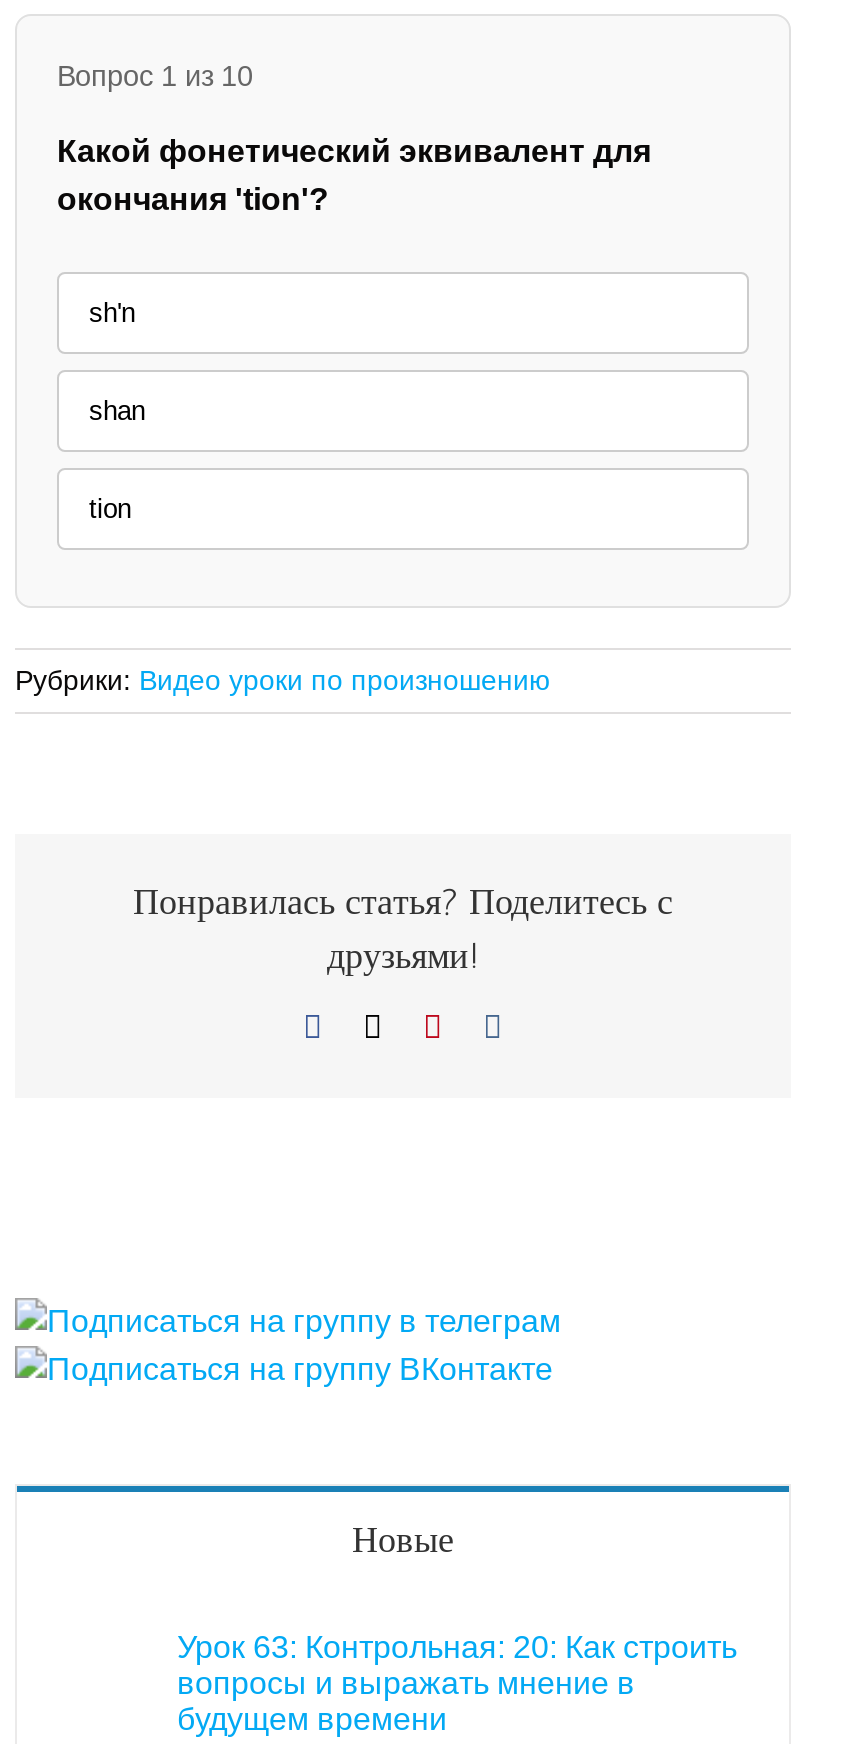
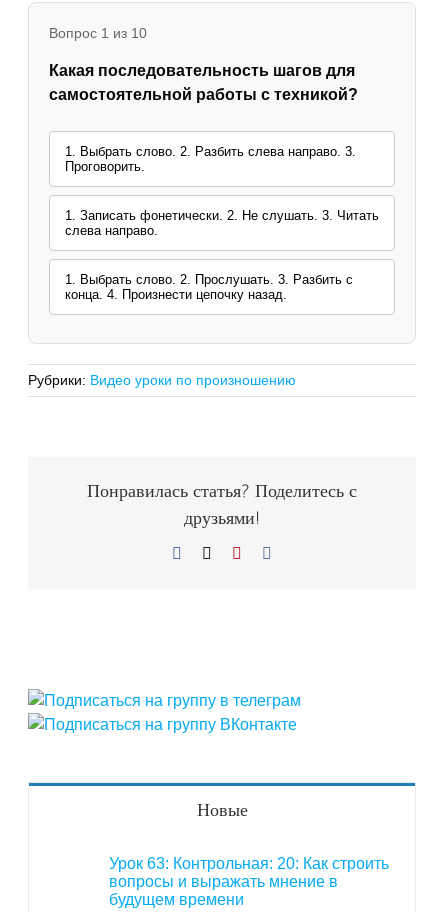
- Какой фонетический эквивалент для
- окончания 'tion'?
+ Какая последовательность шагов для
+ самостоятельной работы с техникой?

- sh'n
+ 1. Выбрать слово. 2. Разбить слева направо. 3.
+ Проговорить.

- shan
+ 1. Записать фонетически. 2. Не слушать. 3. Читать
+ слева направо.

- tion
+ 1. Выбрать слово. 2. Прослушать. 3. Разбить с
+ конца. 4. Произнести цепочку назад.
